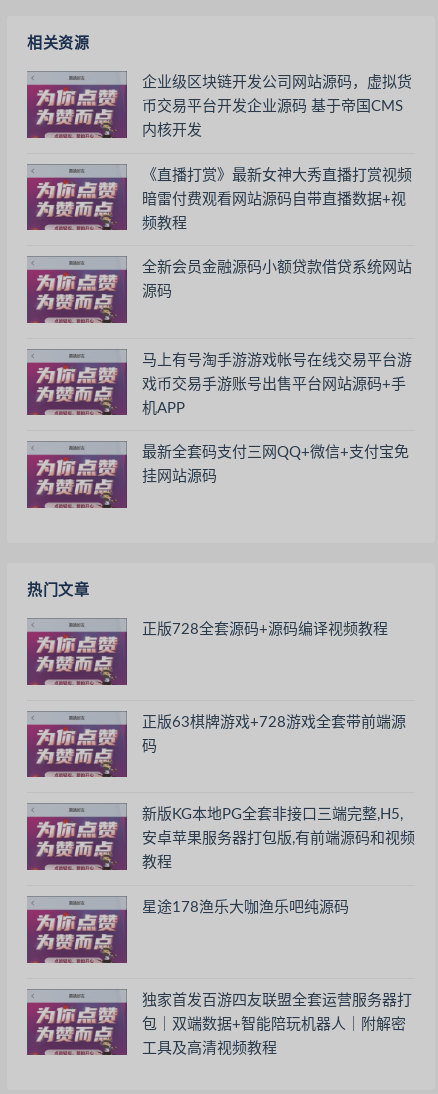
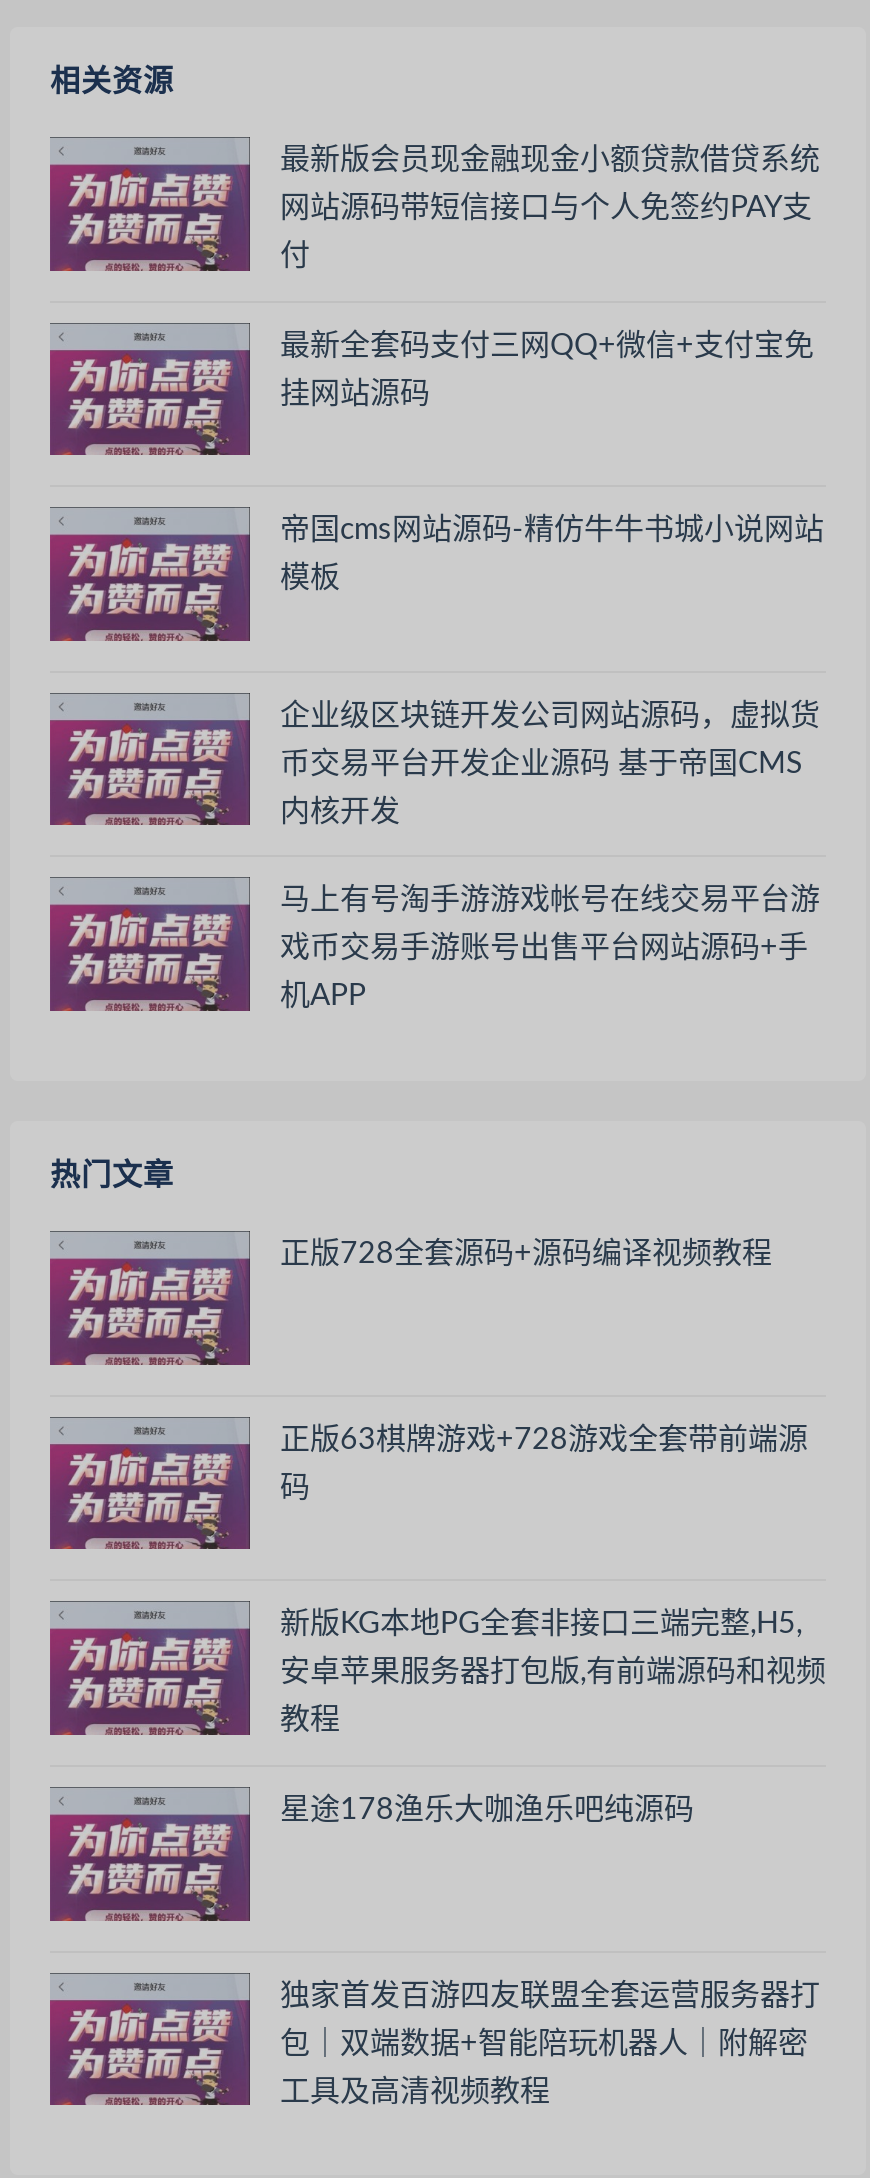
+ 最新版会员现金融现金小额贷款借贷系统
+ 网站源码带短信接口与个人免签约PAY支
+ 付

+ 帝国cms网站源码-精仿牛牛书城小说网站
+ 模板

moved down: [image] | 企业级区块链开发公司网站源码，虚拟货 | 币交易平台开发企业源码 基于帝国CMS | 内核开发

moved down: [image]

- 《直播打赏》最新女神大秀直播打赏视频
- 暗雷付费观看网站源码自带直播数据+视
- 频教程
- 全新会员金融源码小额贷款借贷系统网站
- 源码

moved down: 马上有号淘手游游戏帐号在线交易平台游 | 戏币交易手游账号出售平台网站源码+手 | 机APP

moved up: 最新全套码支付三网QQ+微信+支付宝免 | 挂网站源码
